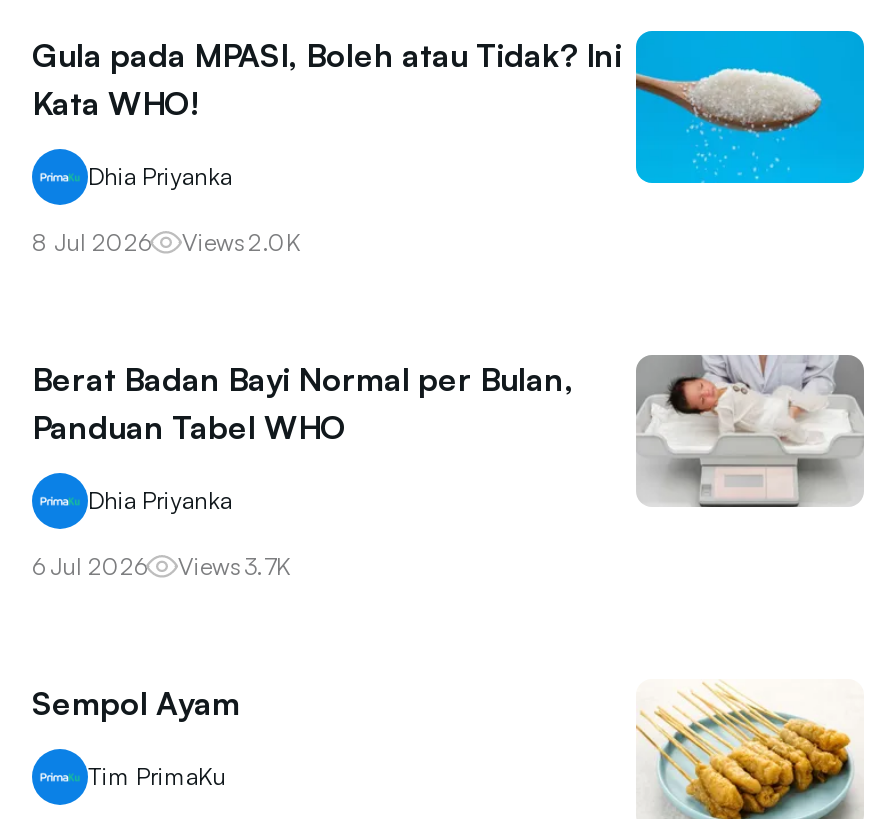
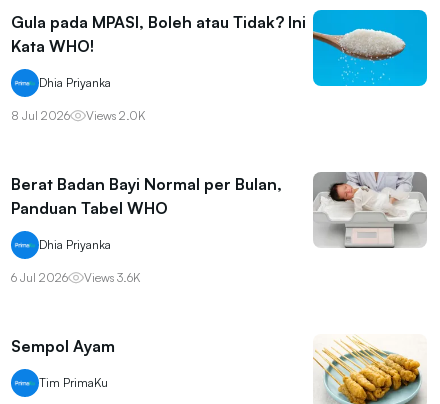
- 6 Jul 2026 Views3.7K
+ 6 Jul 2026 Views3.6K
